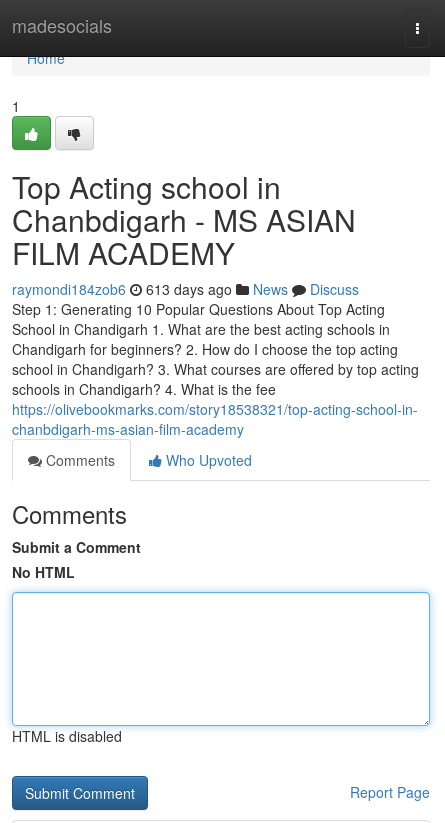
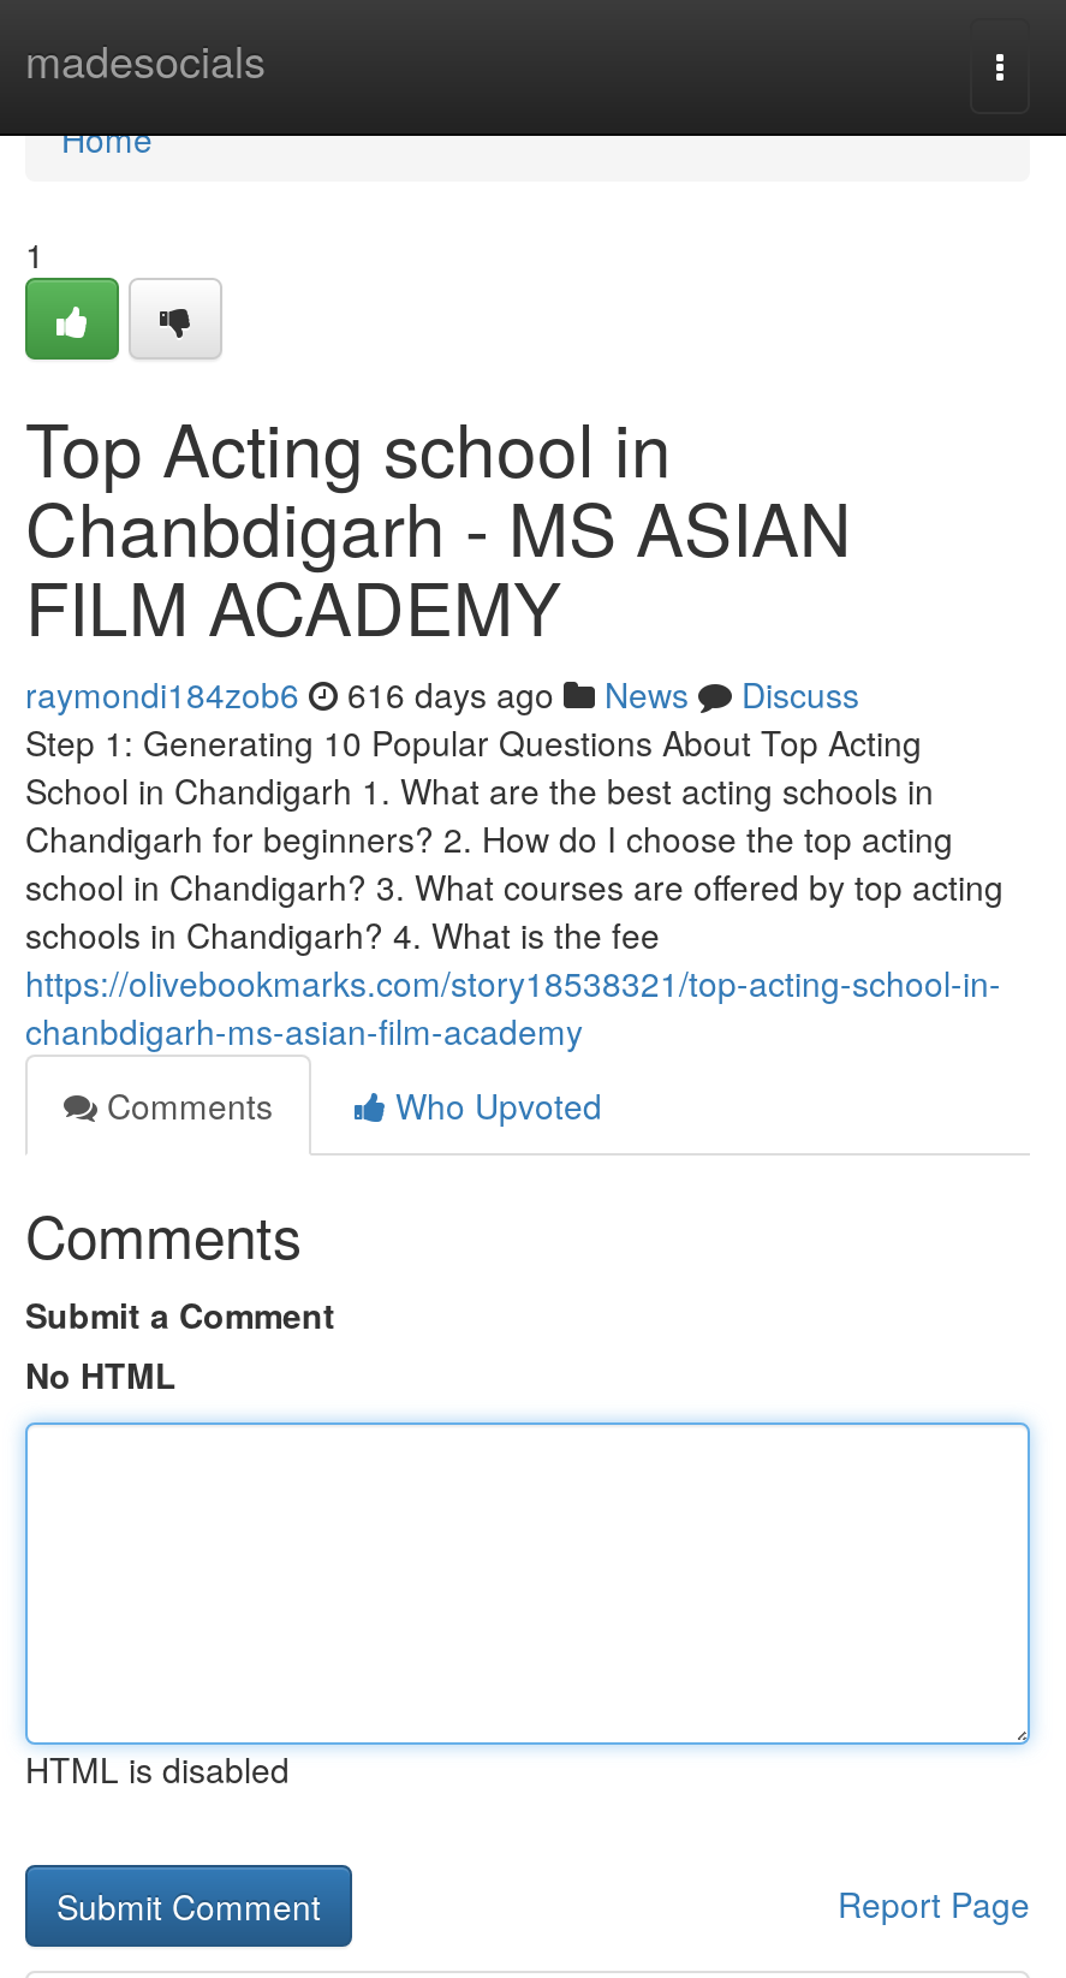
- raymondi184zob6 613 days ago News Discuss
+ raymondi184zob6 616 days ago News Discuss
